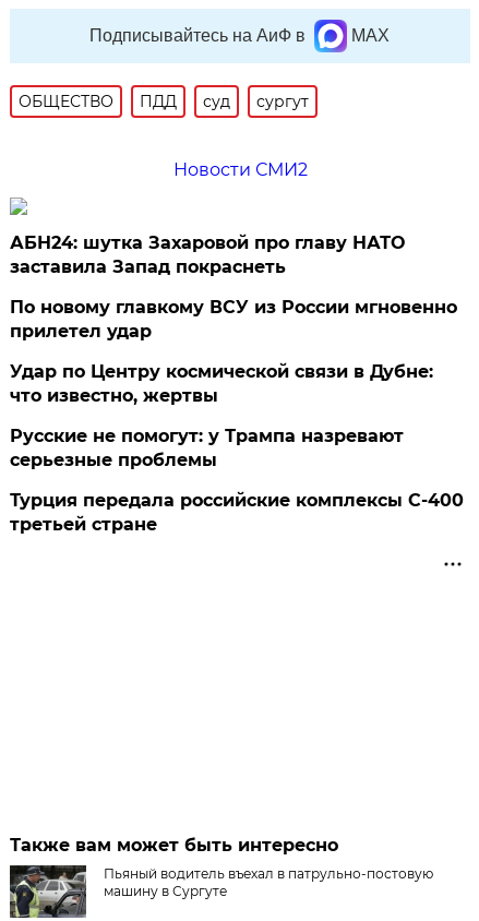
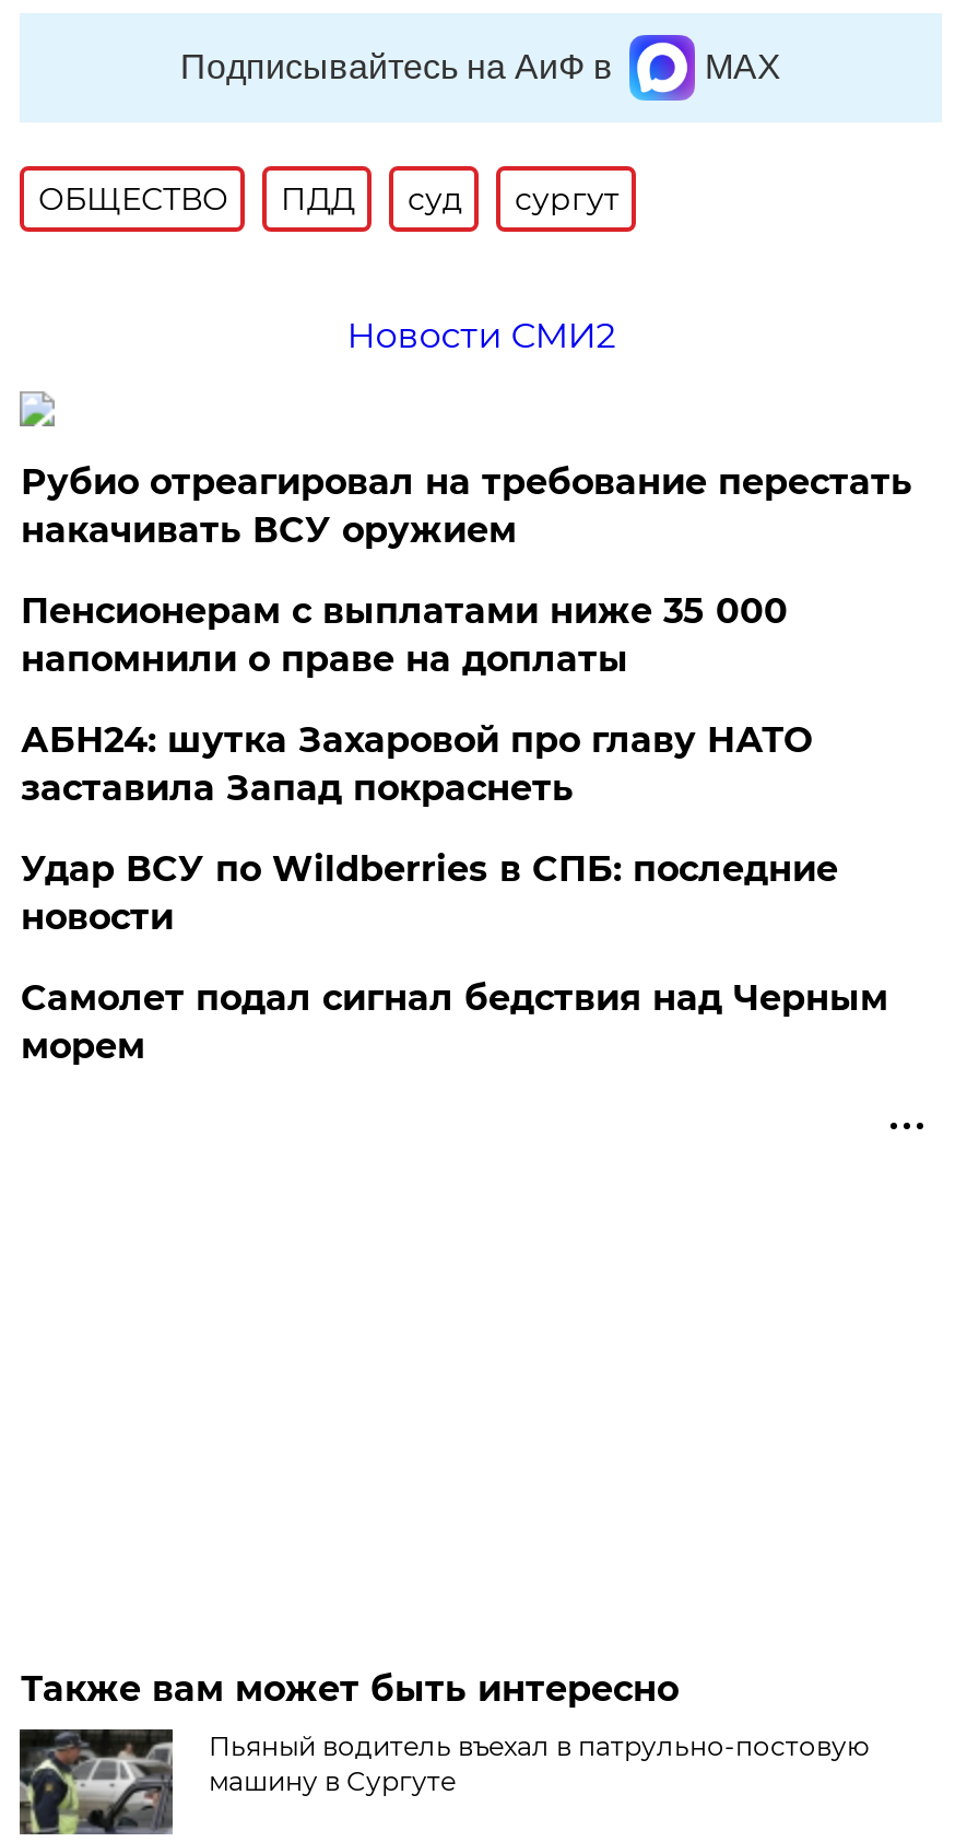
+ Рубио отреагировал на требование перестать
+ накачивать ВСУ оружием
+ Пенсионерам с выплатами ниже 35 000
+ напомнили о праве на доплаты

moved down: АБН24: шутка Захаровой про главу НАТО | заставила Запад покраснеть

- По новому главкому ВСУ из России мгновенно
- прилетел удар
- Удар по Центру космической связи в Дубне:
- что известно, жертвы
- Русские не помогут: у Трампа назревают
- серьезные проблемы
- Турция передала российские комплексы С-400
- третьей стране
+ Удар ВСУ по Wildberries в СПБ: последние
+ новости
+ Самолет подал сигнал бедствия над Черным
+ морем
